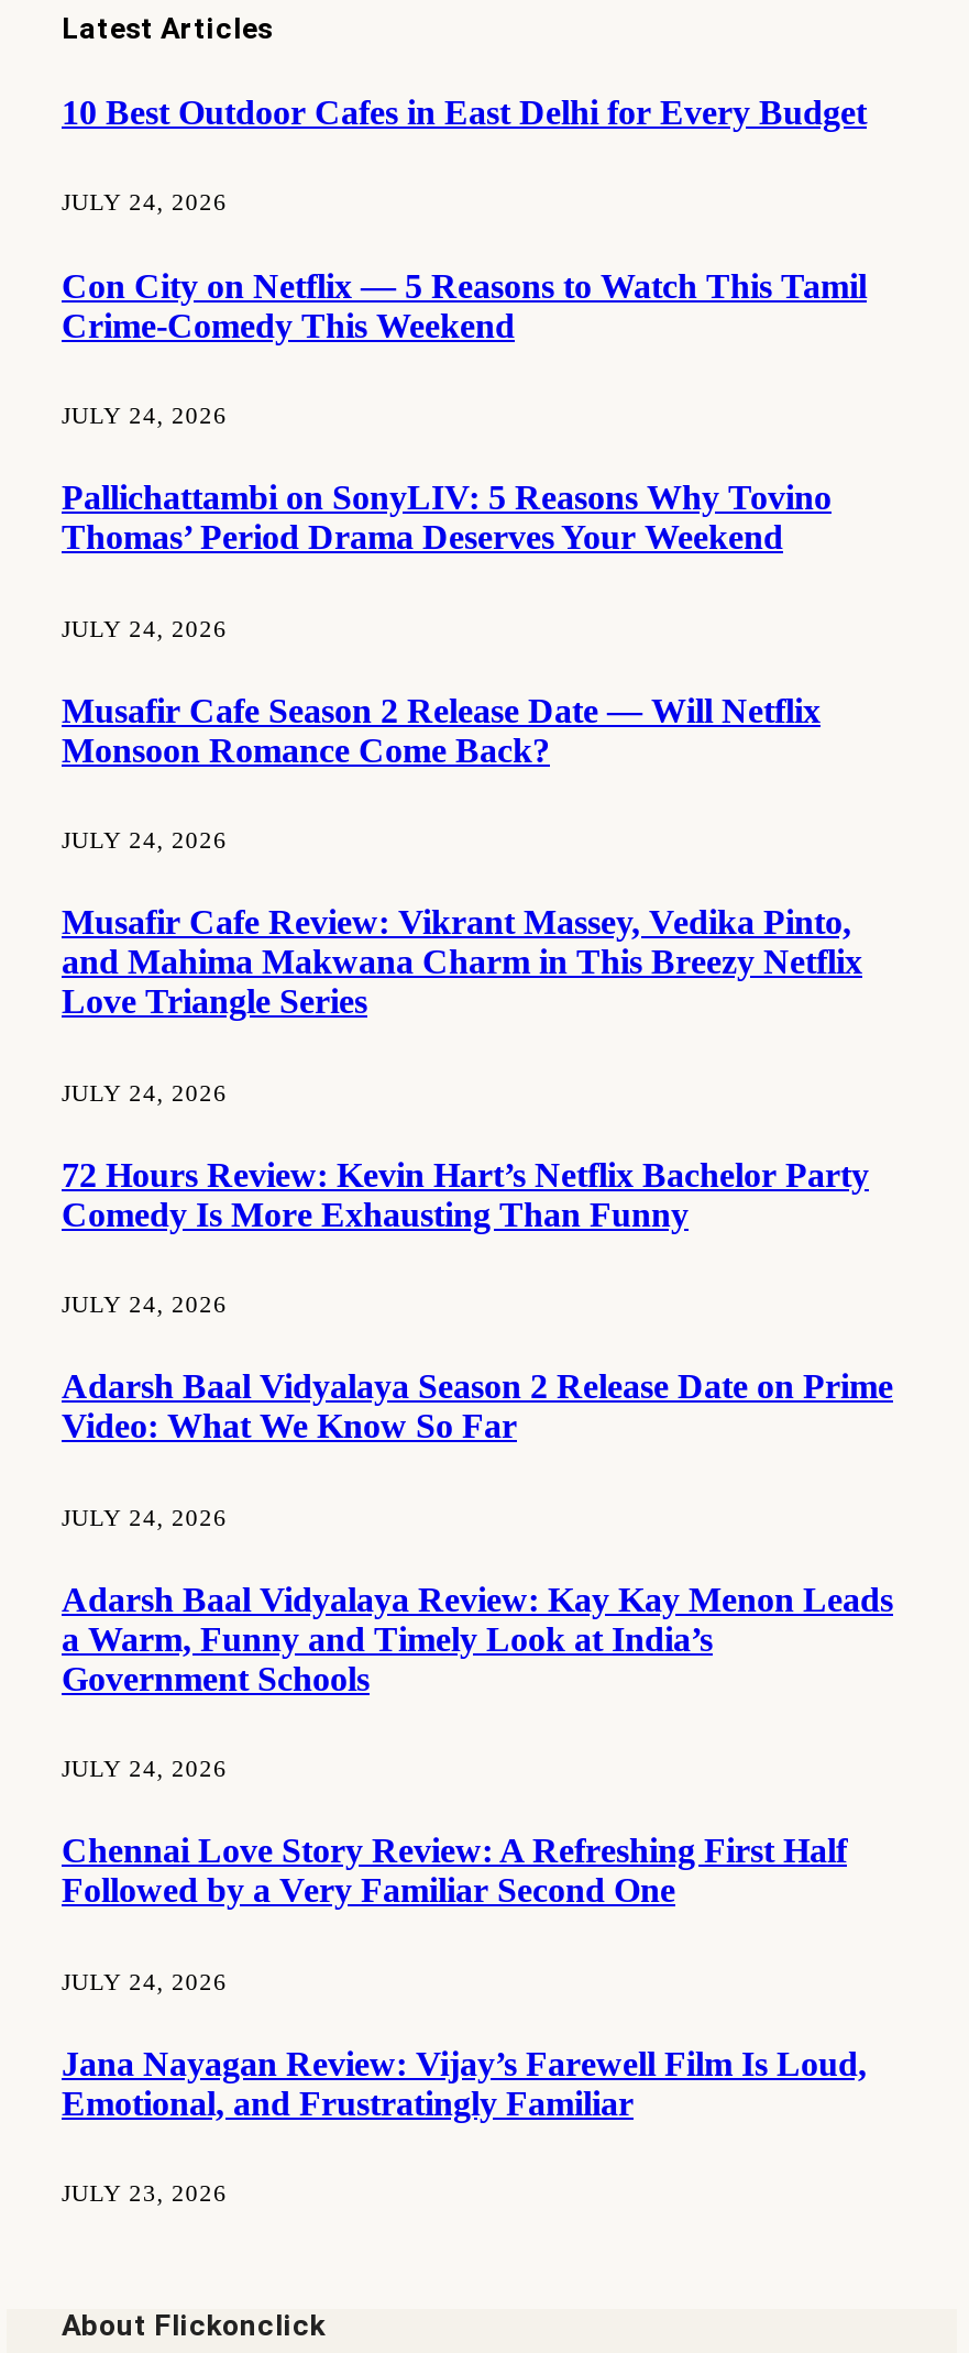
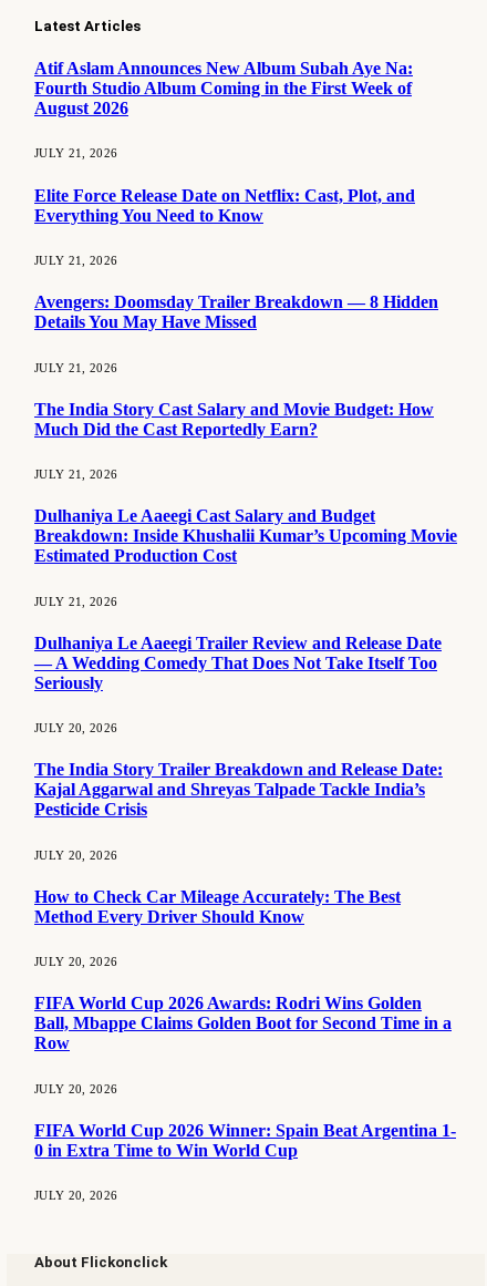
- 10 Best Outdoor Cafes in East Delhi for Every Budget
+ Atif Aslam Announces New Album Subah Aye Na:
+ Fourth Studio Album Coming in the First Week of
+ August 2026

- JULY 24, 2026
+ JULY 21, 2026

- Con City on Netflix — 5 Reasons to Watch This Tamil
- Crime-Comedy This Weekend
+ Elite Force Release Date on Netflix: Cast, Plot, and
+ Everything You Need to Know

- JULY 24, 2026
+ JULY 21, 2026

- Pallichattambi on SonyLIV: 5 Reasons Why Tovino
- Thomas’ Period Drama Deserves Your Weekend
+ Avengers: Doomsday Trailer Breakdown — 8 Hidden
+ Details You May Have Missed

- JULY 24, 2026
+ JULY 21, 2026

- Musafir Cafe Season 2 Release Date — Will Netflix
- Monsoon Romance Come Back?
+ The India Story Cast Salary and Movie Budget: How
+ Much Did the Cast Reportedly Earn?

- JULY 24, 2026
+ JULY 21, 2026

- Musafir Cafe Review: Vikrant Massey, Vedika Pinto,
- and Mahima Makwana Charm in This Breezy Netflix
- Love Triangle Series
+ Dulhaniya Le Aaeegi Cast Salary and Budget
+ Breakdown: Inside Khushalii Kumar’s Upcoming Movie
+ Estimated Production Cost

- JULY 24, 2026
+ JULY 21, 2026

- 72 Hours Review: Kevin Hart’s Netflix Bachelor Party
- Comedy Is More Exhausting Than Funny
+ Dulhaniya Le Aaeegi Trailer Review and Release Date
+ — A Wedding Comedy That Does Not Take Itself Too
+ Seriously

- JULY 24, 2026
+ JULY 20, 2026

- Adarsh Baal Vidyalaya Season 2 Release Date on Prime
- Video: What We Know So Far
+ The India Story Trailer Breakdown and Release Date:
+ Kajal Aggarwal and Shreyas Talpade Tackle India’s
+ Pesticide Crisis

- JULY 24, 2026
+ JULY 20, 2026

- Adarsh Baal Vidyalaya Review: Kay Kay Menon Leads
- a Warm, Funny and Timely Look at India’s
- Government Schools
+ How to Check Car Mileage Accurately: The Best
+ Method Every Driver Should Know

- JULY 24, 2026
+ JULY 20, 2026

- Chennai Love Story Review: A Refreshing First Half
- Followed by a Very Familiar Second One
+ FIFA World Cup 2026 Awards: Rodri Wins Golden
+ Ball, Mbappe Claims Golden Boot for Second Time in a
+ Row

- JULY 24, 2026
+ JULY 20, 2026

- Jana Nayagan Review: Vijay’s Farewell Film Is Loud,
- Emotional, and Frustratingly Familiar
+ FIFA World Cup 2026 Winner: Spain Beat Argentina 1-
+ 0 in Extra Time to Win World Cup

- JULY 23, 2026
+ JULY 20, 2026
